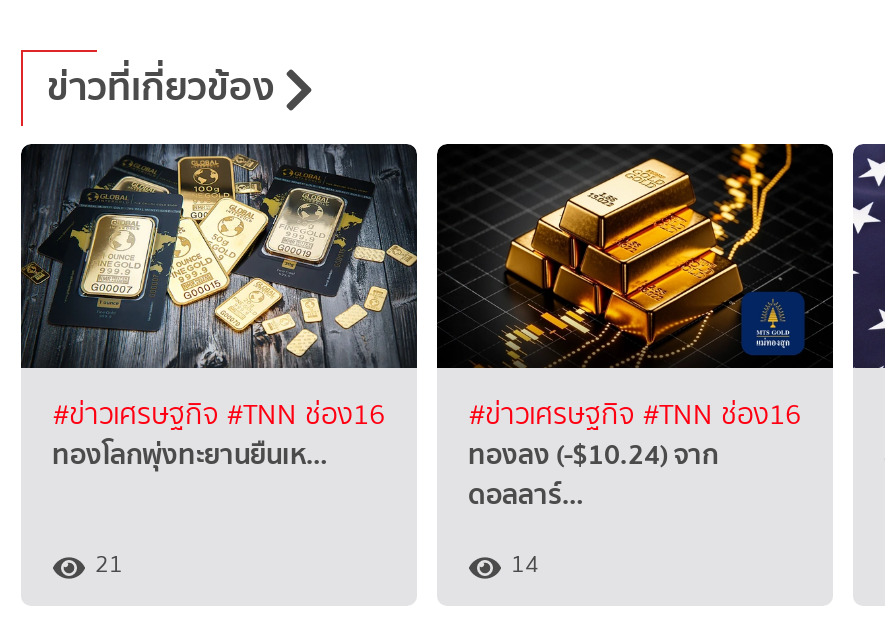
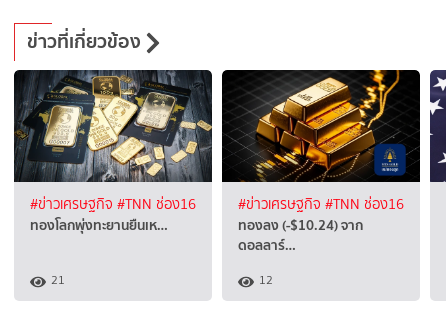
- 14
+ 12
